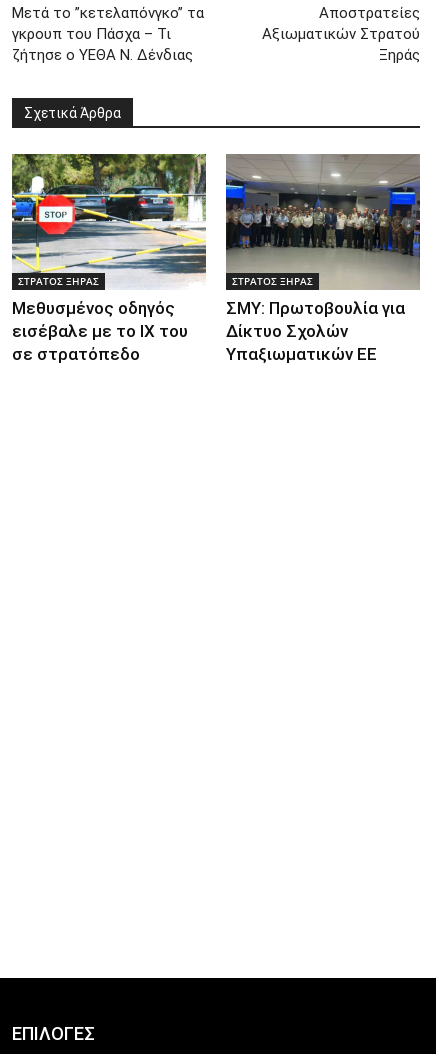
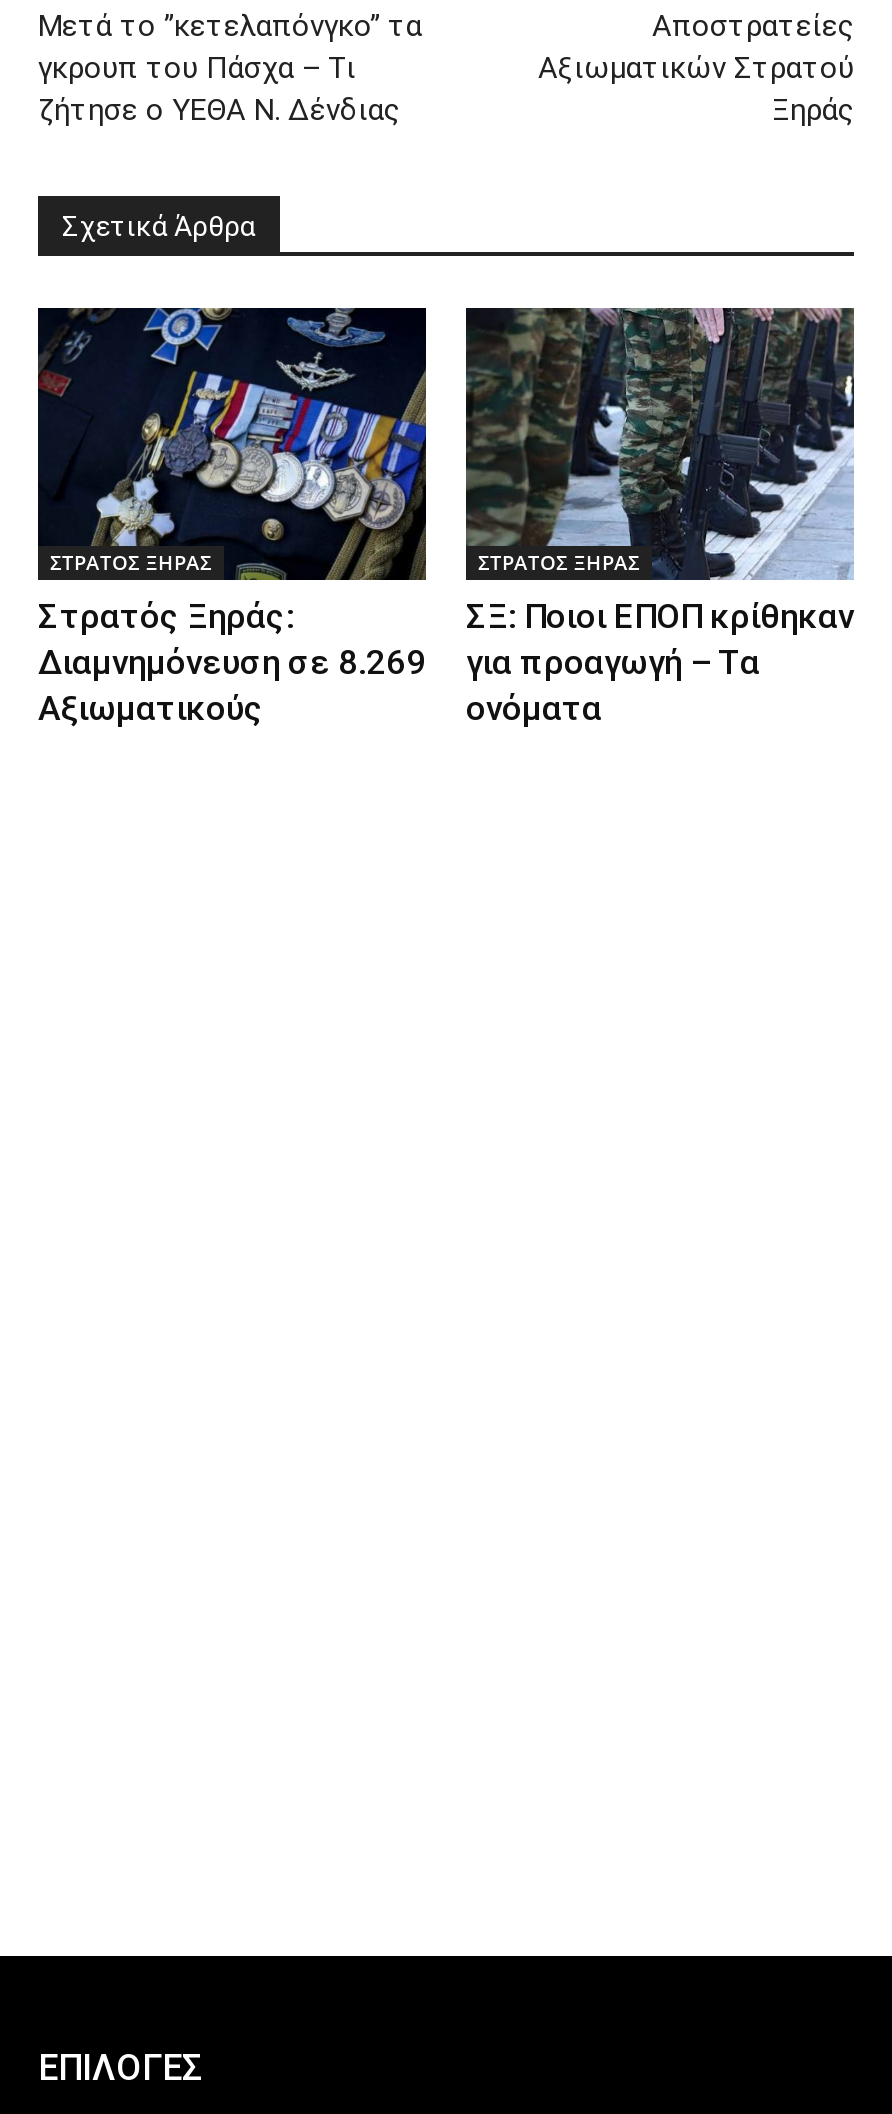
- [image]
- Μεθυσμένος οδηγός
- εισέβαλε με το ΙΧ του
- σε στρατόπεδο
+ [image]
+ Στρατός Ξηράς:
+ Διαμνημόνευση σε 8.269
+ Αξιωματικούς

- [image]
- ΣΜΥ: Πρωτοβουλία για
- Δίκτυο Σχολών
- Υπαξιωματικών ΕΕ
+ [image]
+ ΣΞ: Ποιοι ΕΠΟΠ κρίθηκαν
+ για προαγωγή – Τα
+ ονόματα
